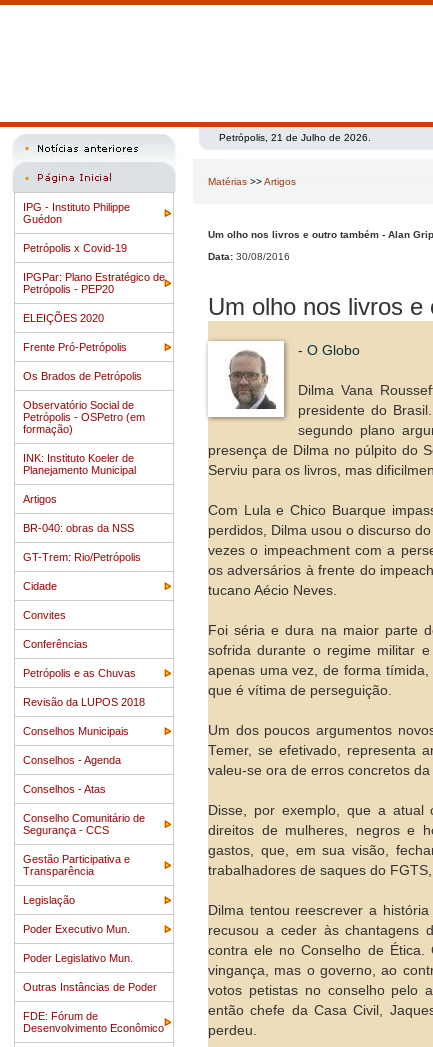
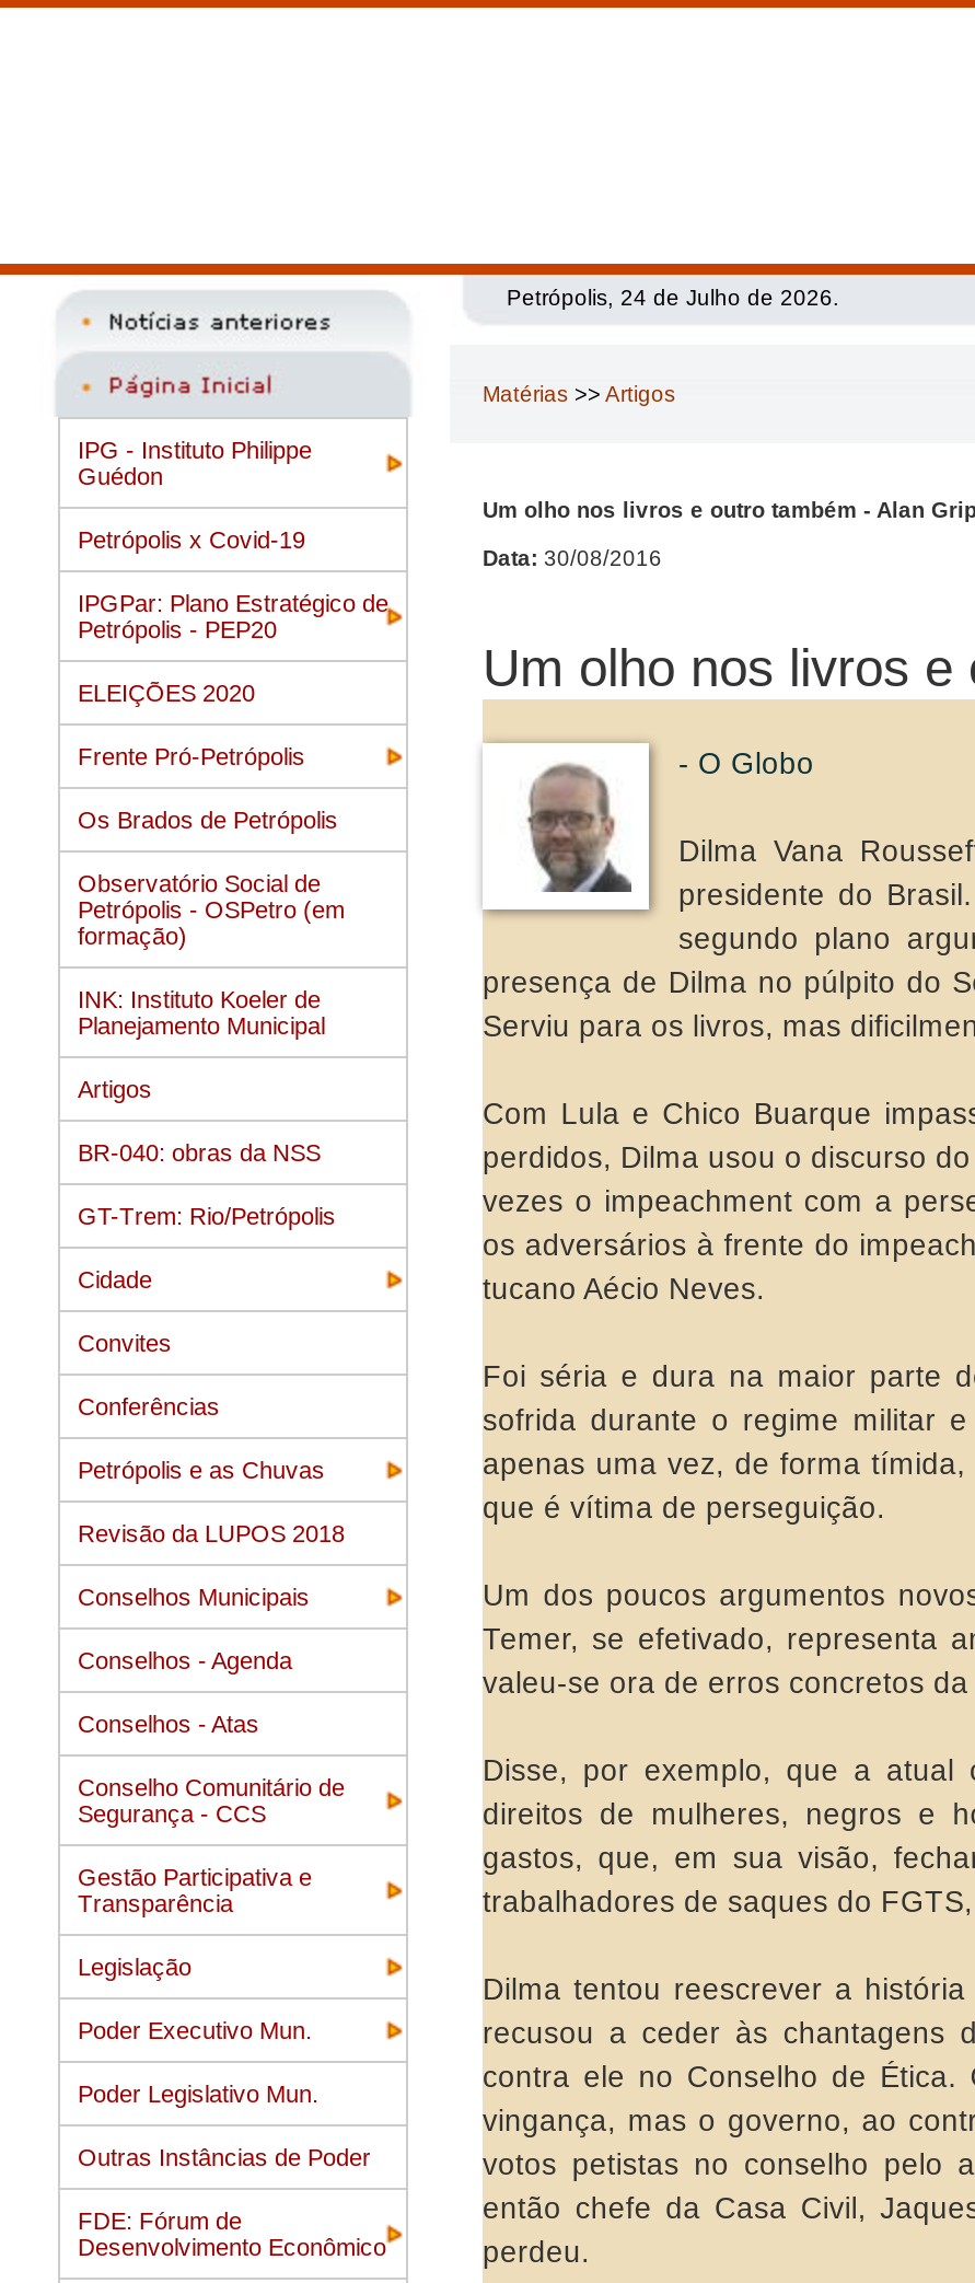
- Petrópolis, 21 de Julho de 2026.
+ Petrópolis, 24 de Julho de 2026.
